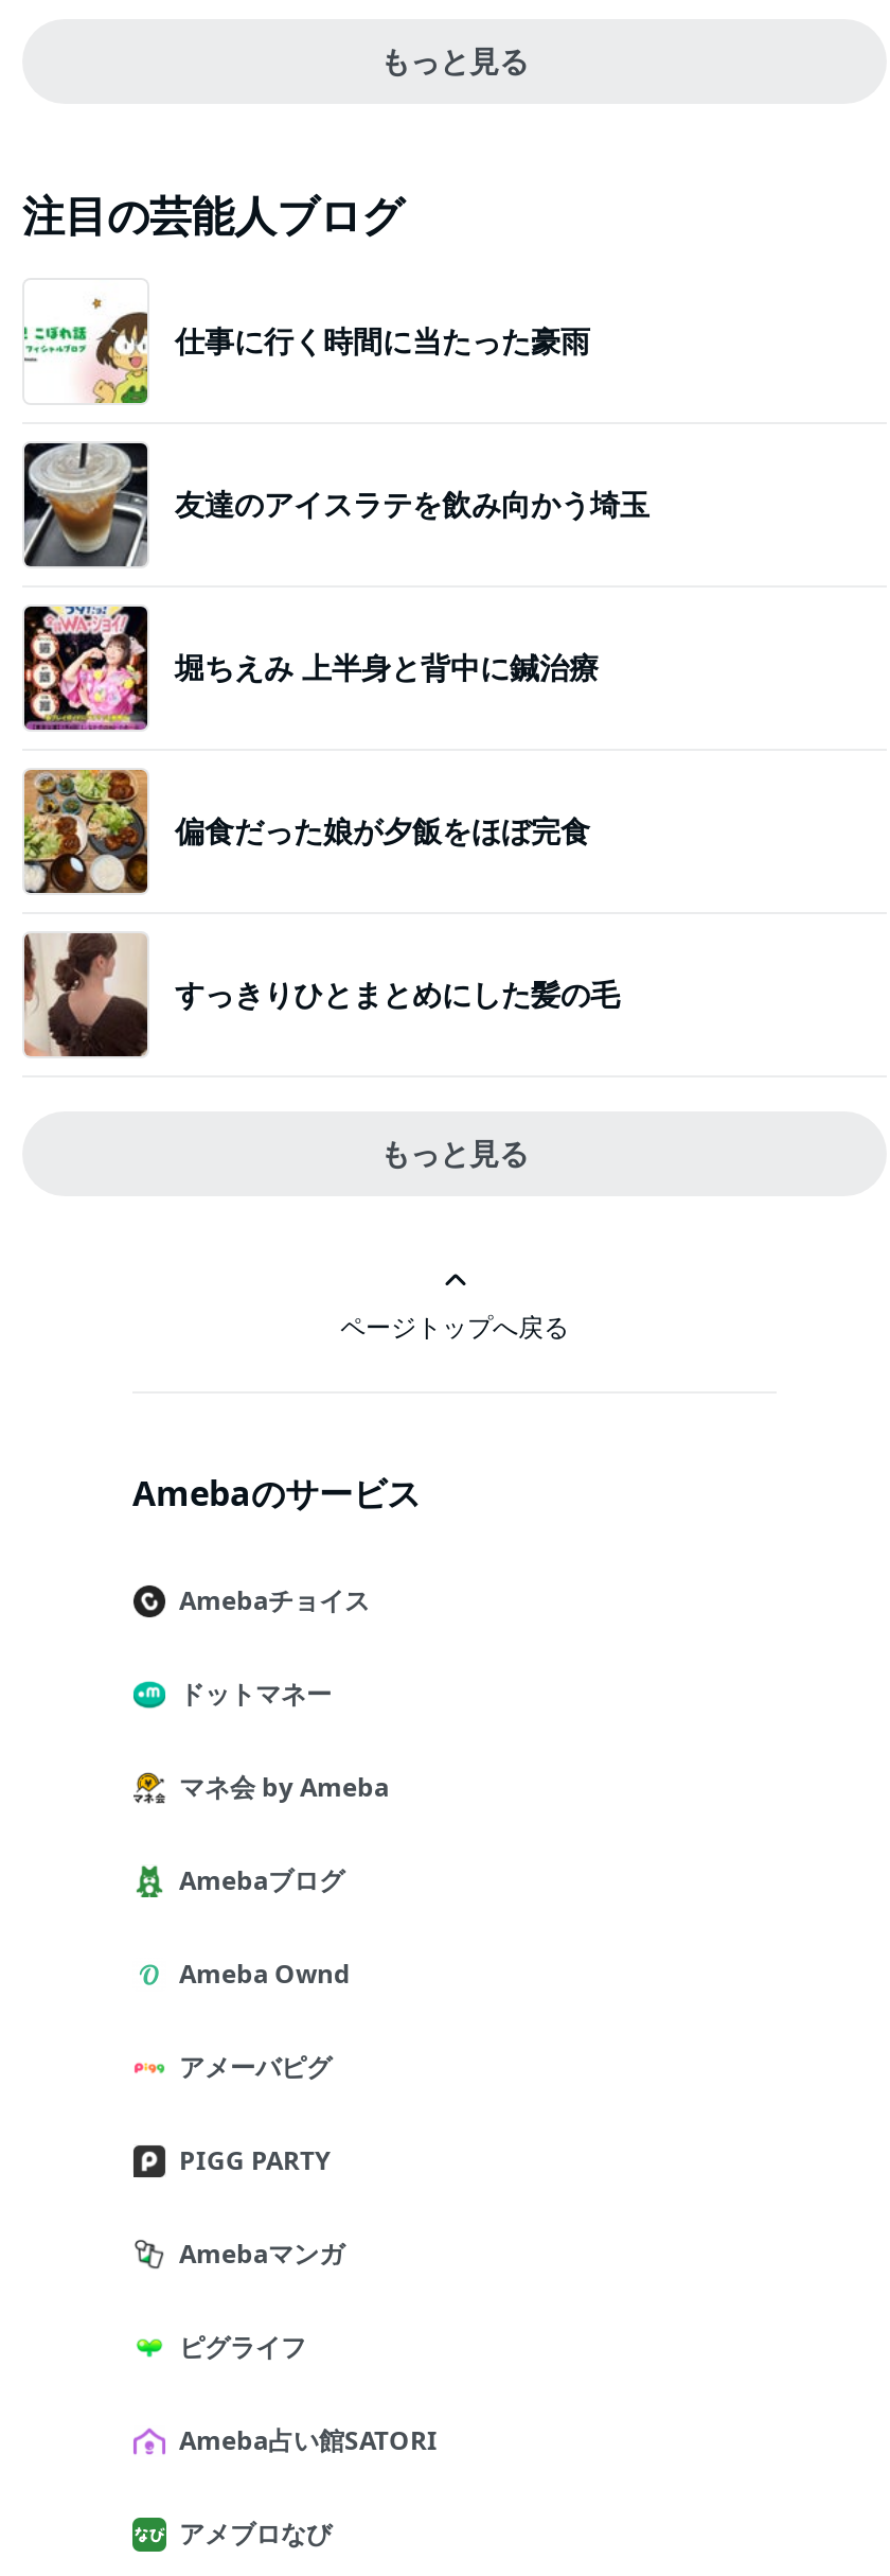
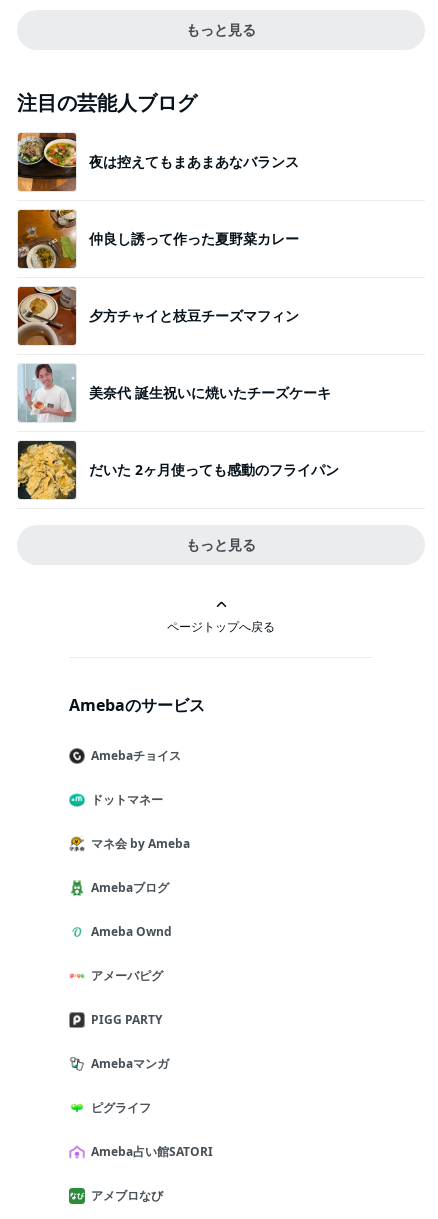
- [image]
- 仕事に行く時間に当たった豪雨
+ [image]
+ 夜は控えてもまあまあなバランス

- [image]
- 友達のアイスラテを飲み向かう埼玉
+ [image]
+ 仲良し誘って作った夏野菜カレー

- [image]
- 堀ちえみ 上半身と背中に鍼治療
+ [image]
+ 夕方チャイと枝豆チーズマフィン

- [image]
- 偏食だった娘が夕飯をほぼ完食
+ [image]
+ 美奈代 誕生祝いに焼いたチーズケーキ

- [image]
- すっきりひとまとめにした髪の毛
+ [image]
+ だいた 2ヶ月使っても感動のフライパン
